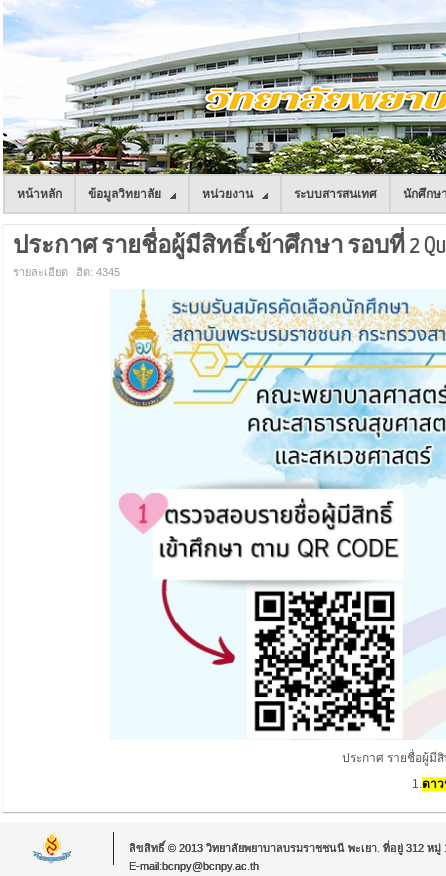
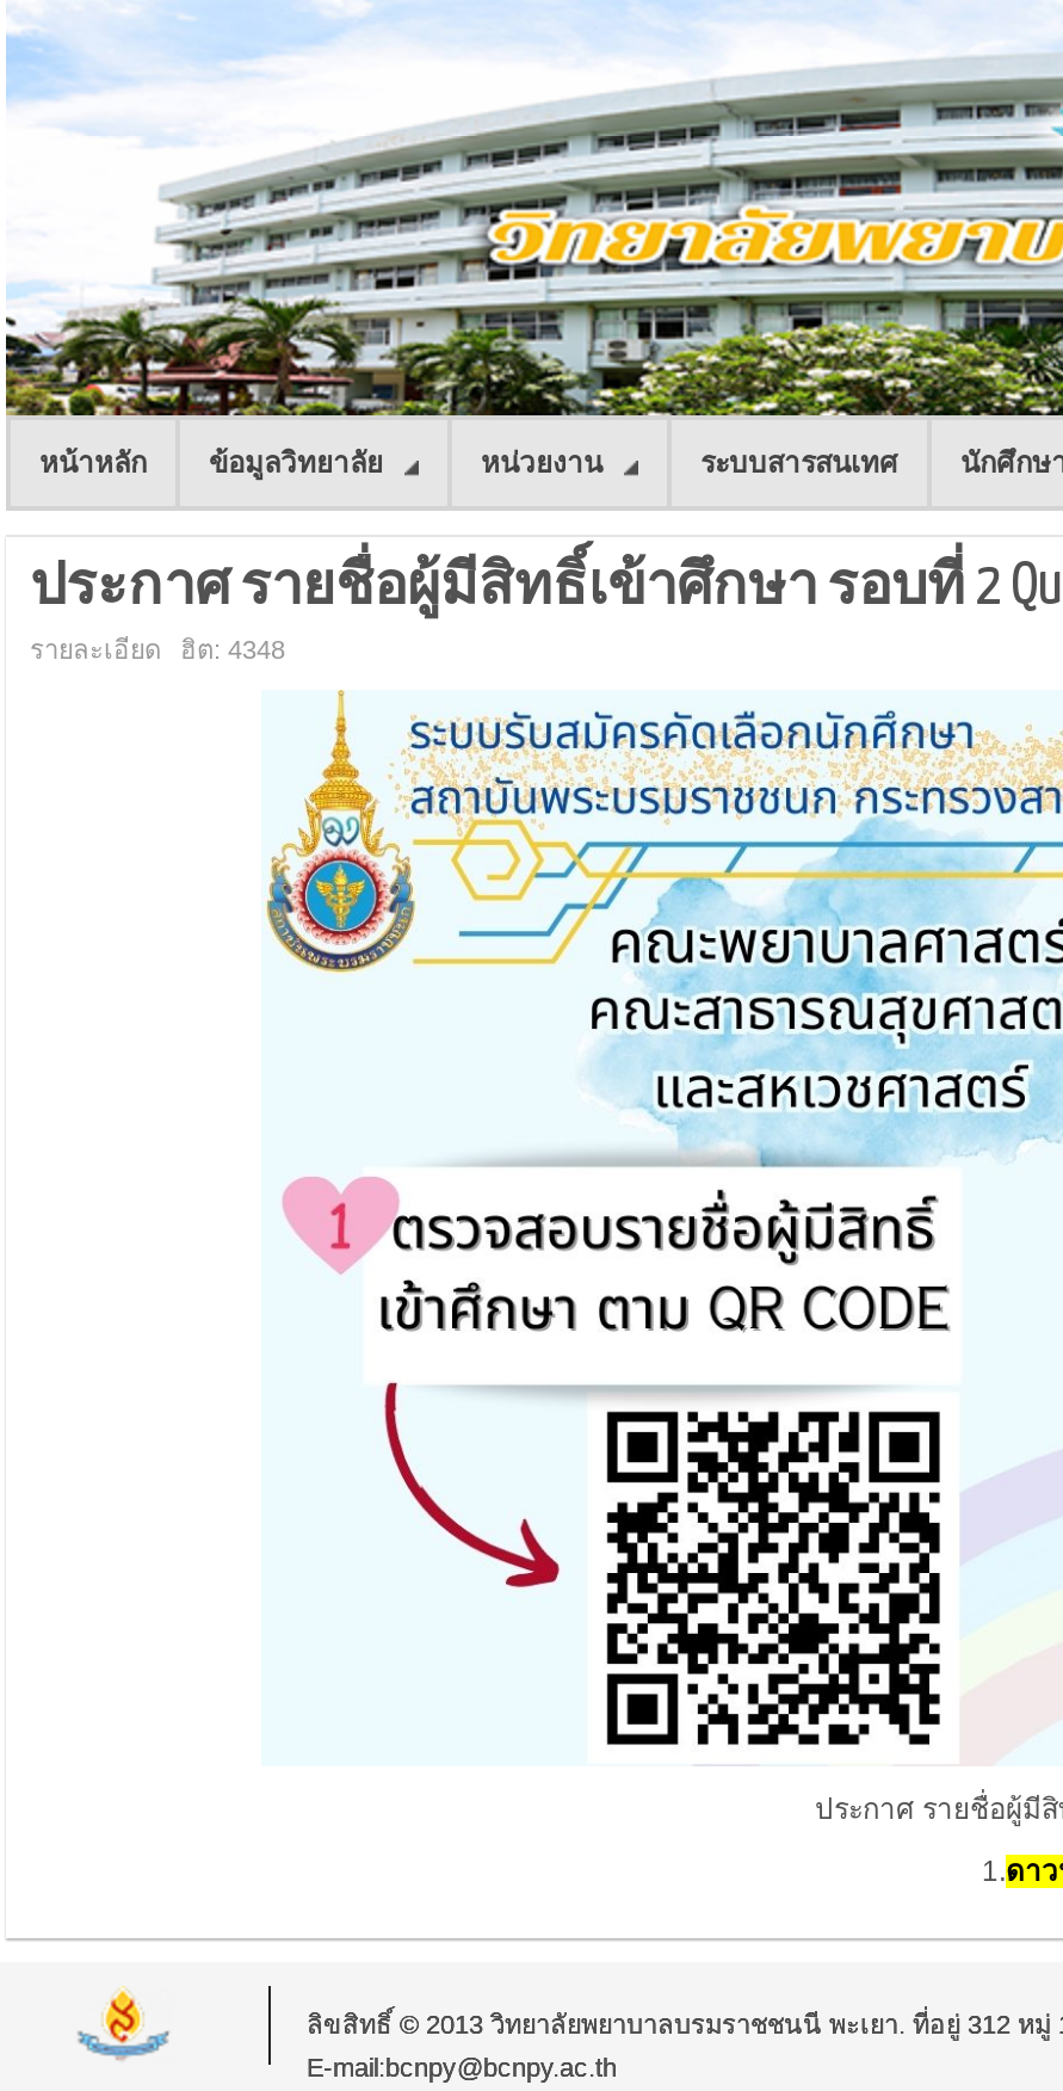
- รายละเอียด ฮิต: 4345
+ รายละเอียด ฮิต: 4348
